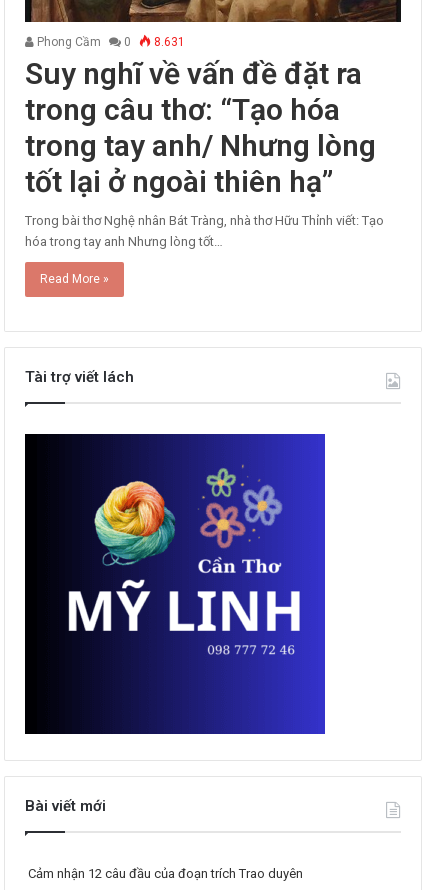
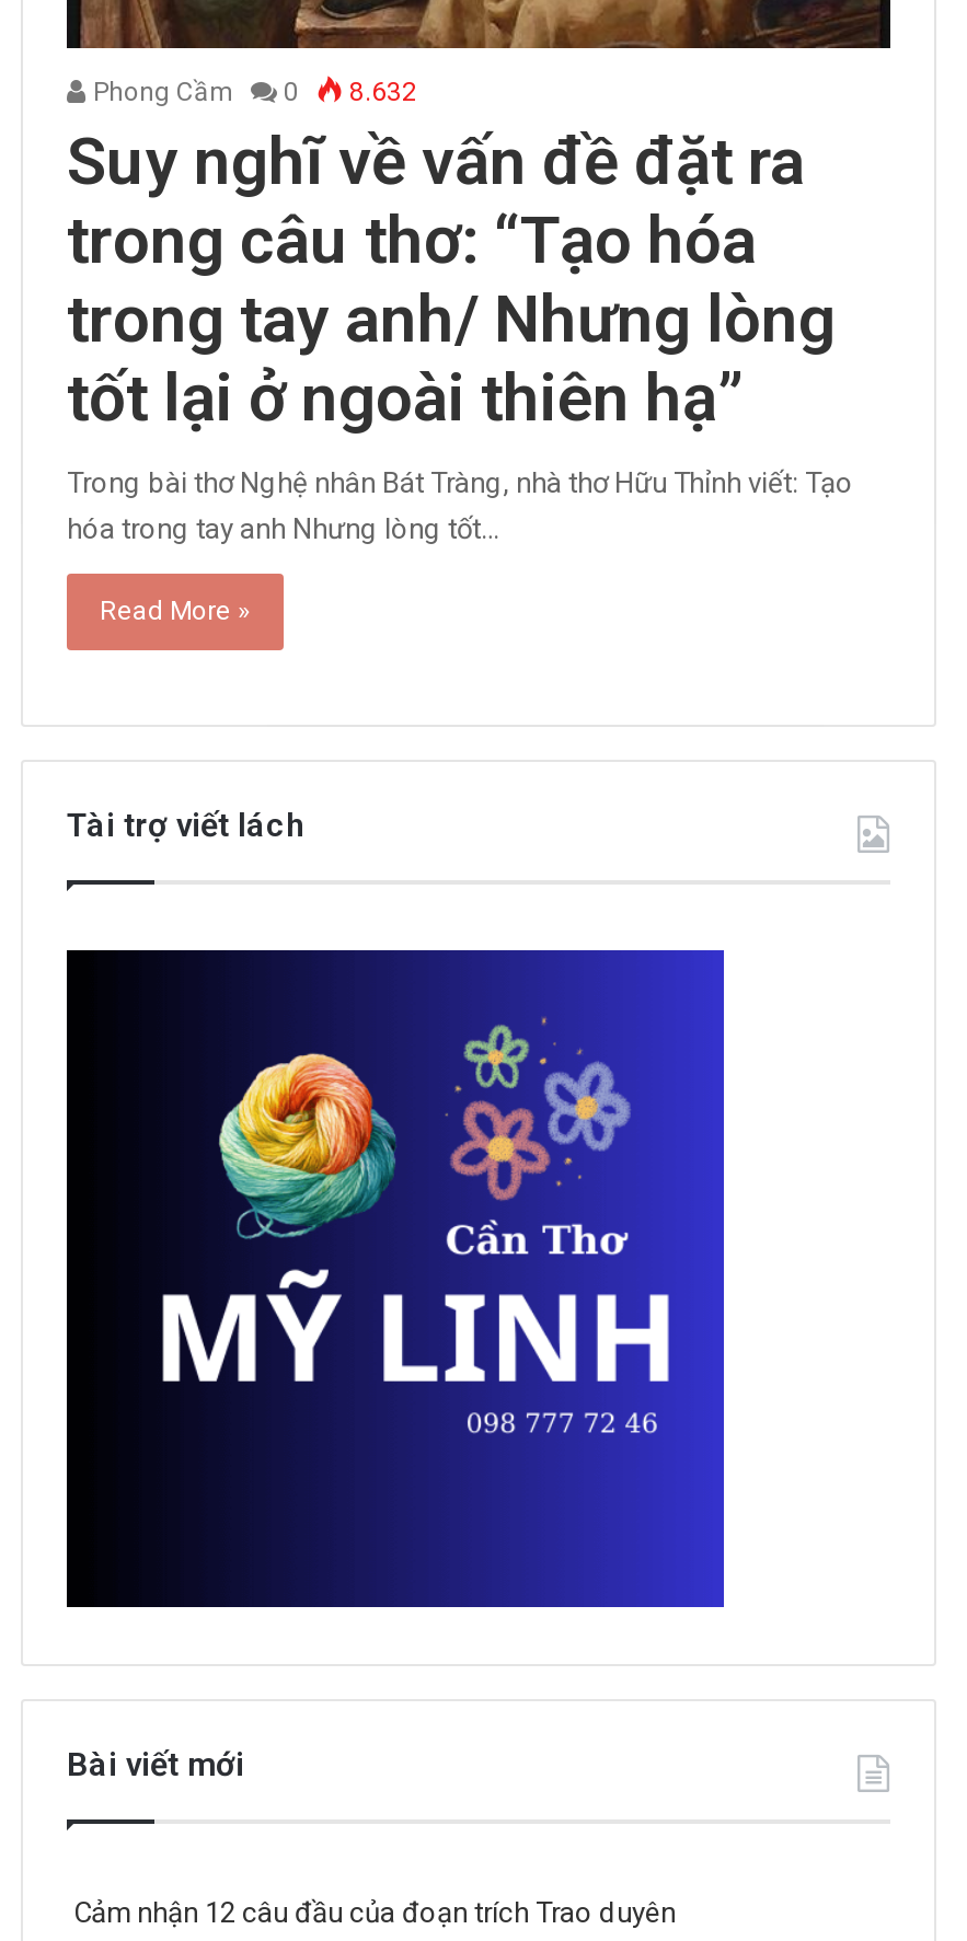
- Phong Cầm 0 8.631
+ Phong Cầm 0 8.632
